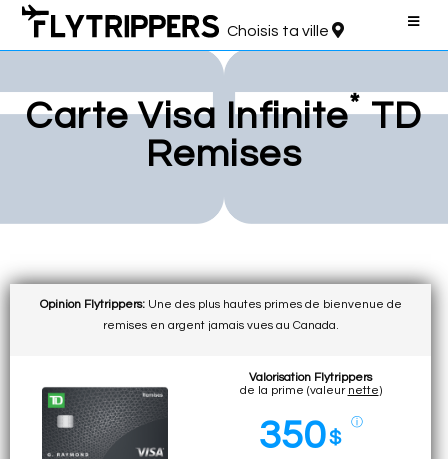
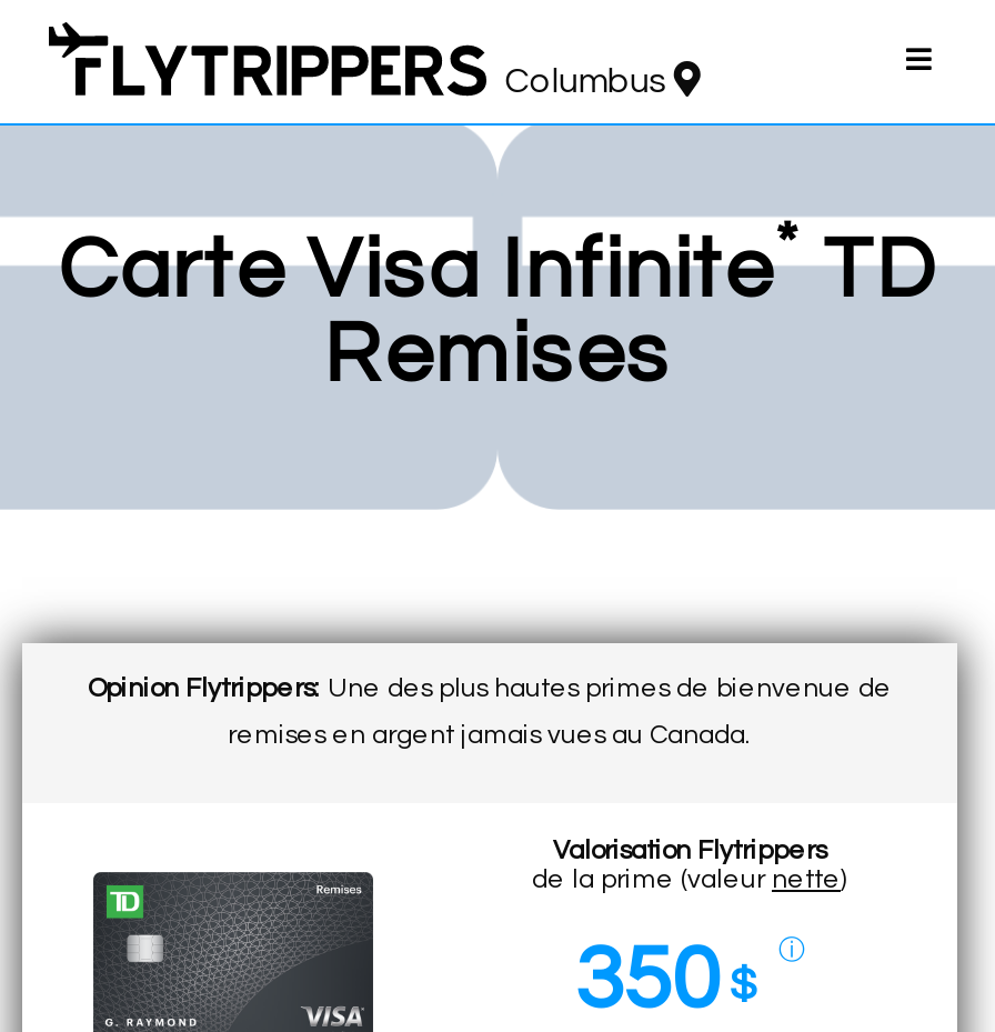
- Choisis ta ville
+ Columbus
